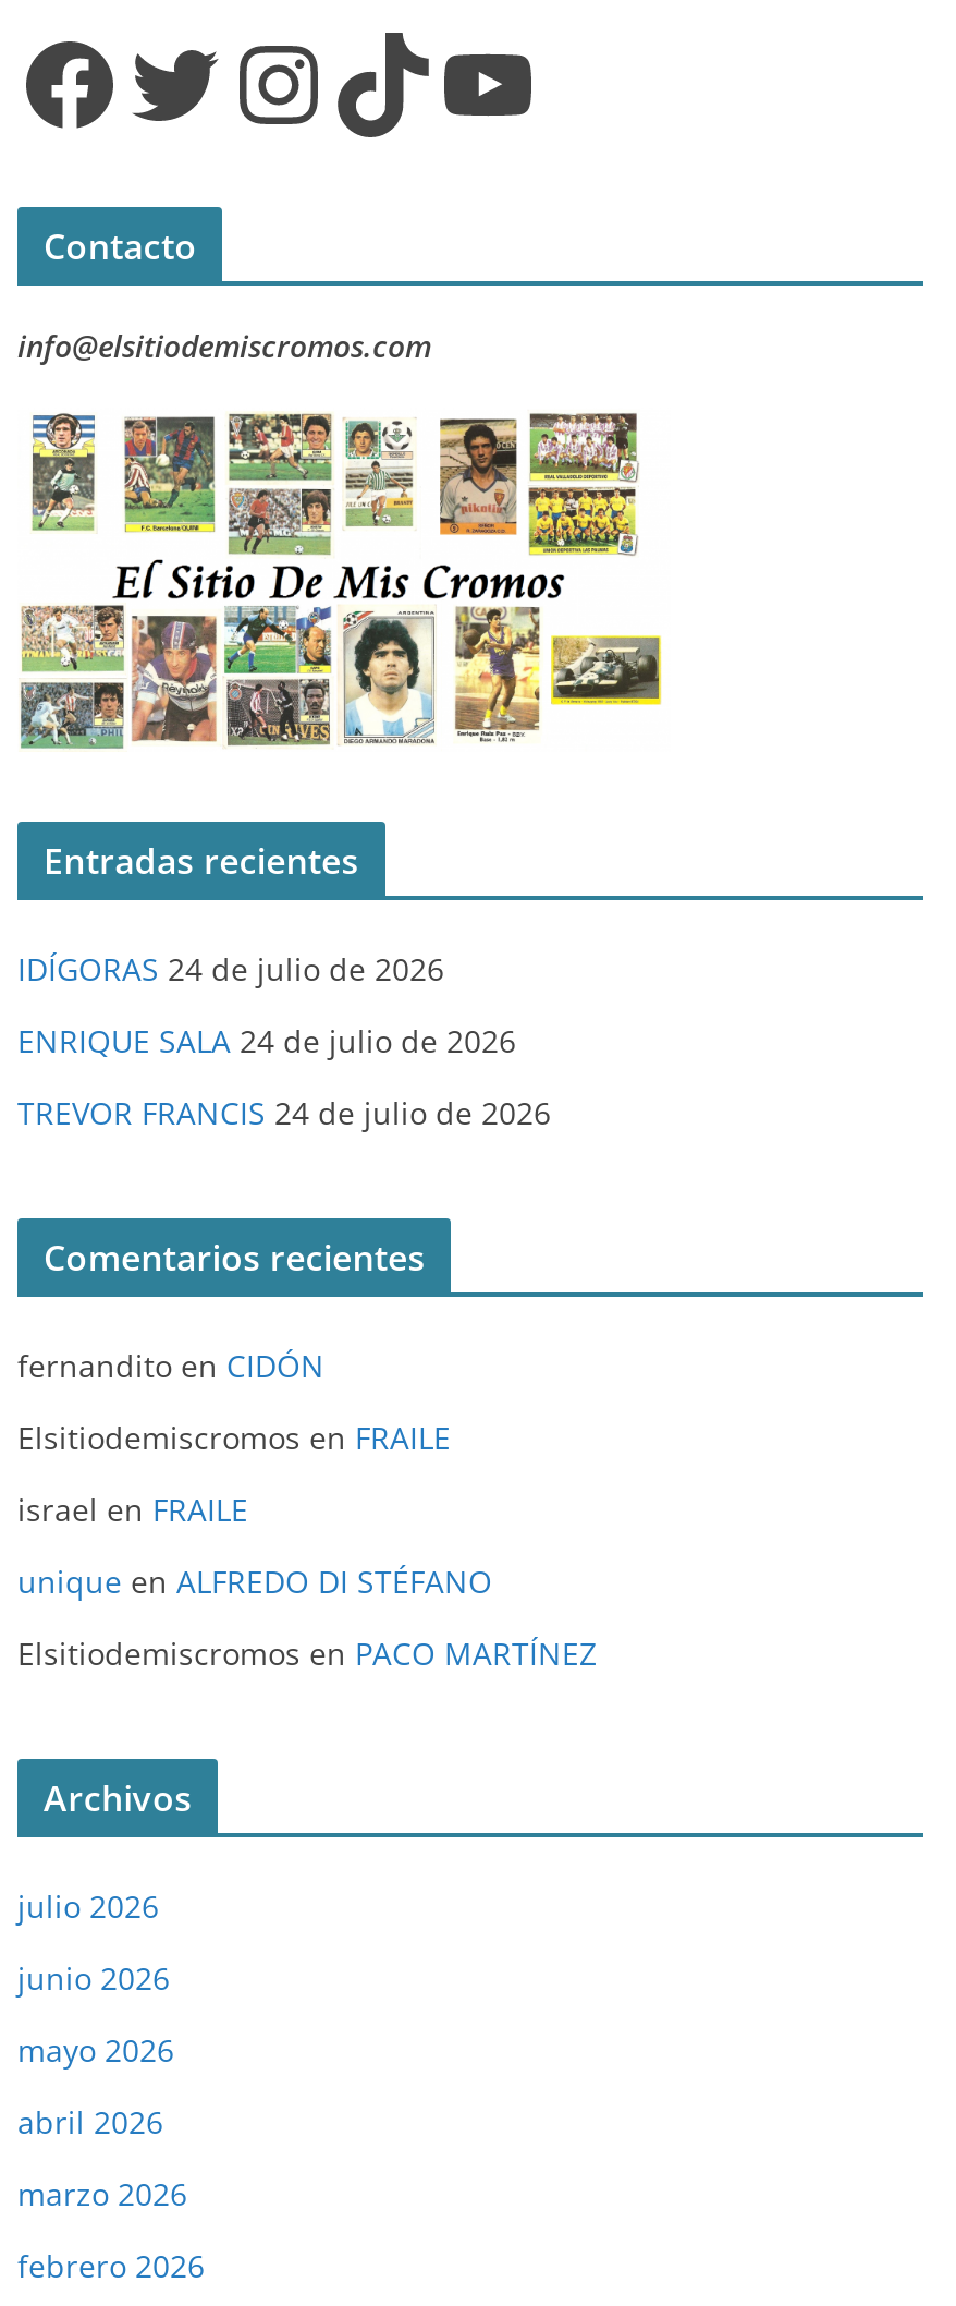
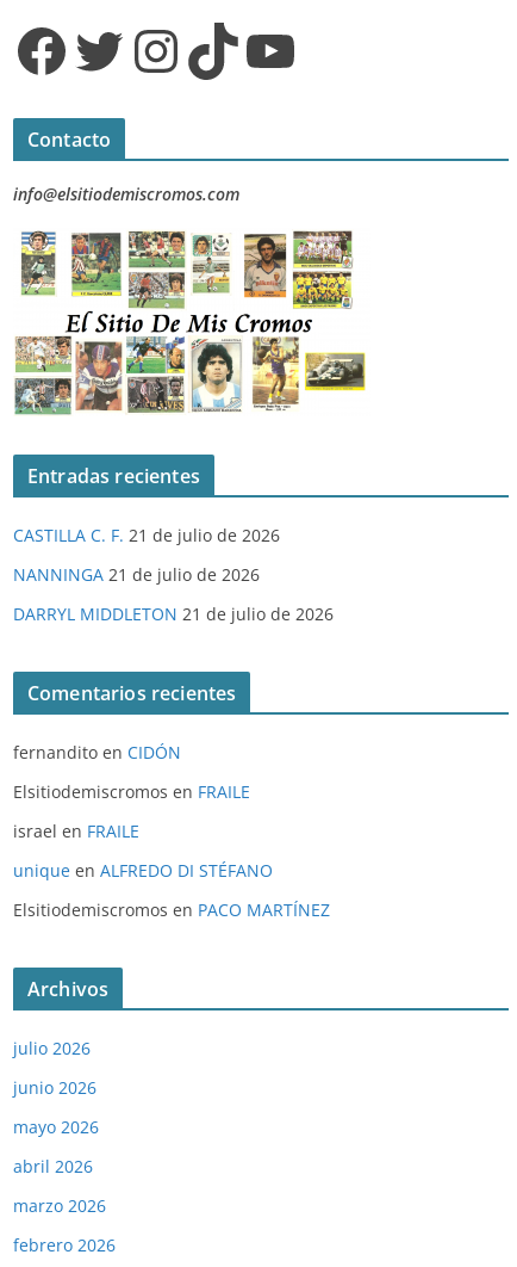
- IDÍGORAS 24 de julio de 2026
+ CASTILLA C. F. 21 de julio de 2026

- ENRIQUE SALA 24 de julio de 2026
+ NANNINGA 21 de julio de 2026

- TREVOR FRANCIS 24 de julio de 2026
+ DARRYL MIDDLETON 21 de julio de 2026
